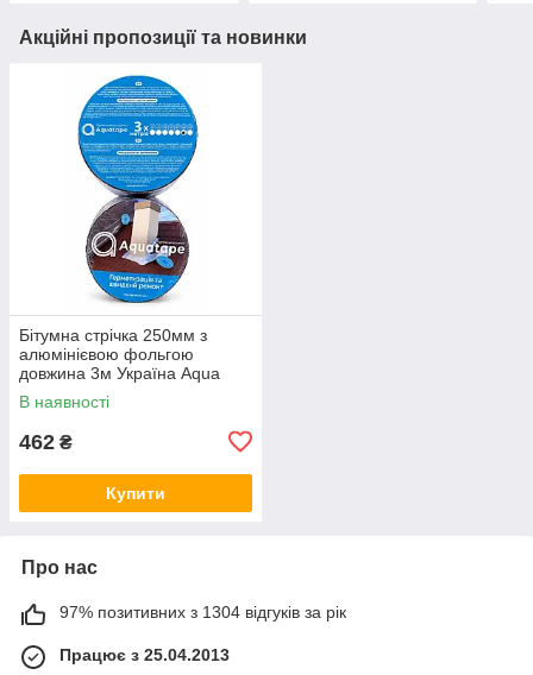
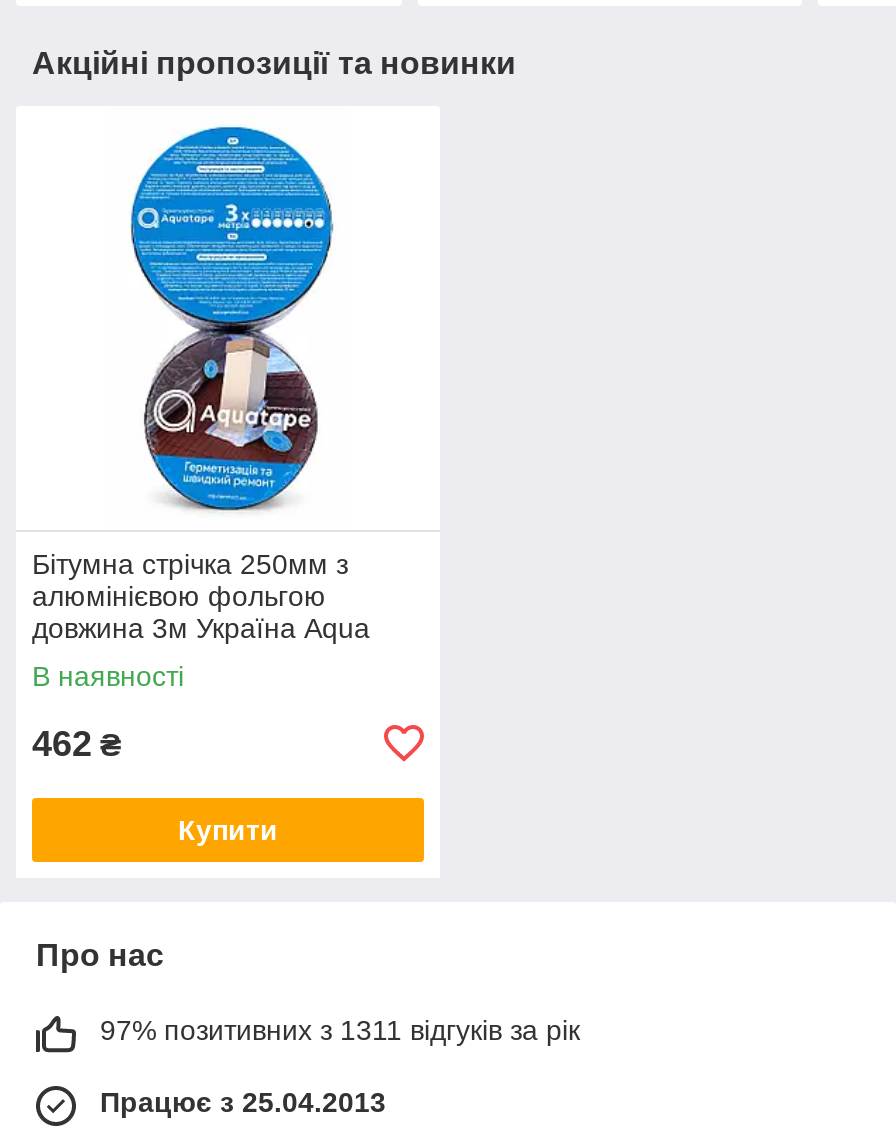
- 97% позитивних з 1304 відгуків за рік
+ 97% позитивних з 1311 відгуків за рік
